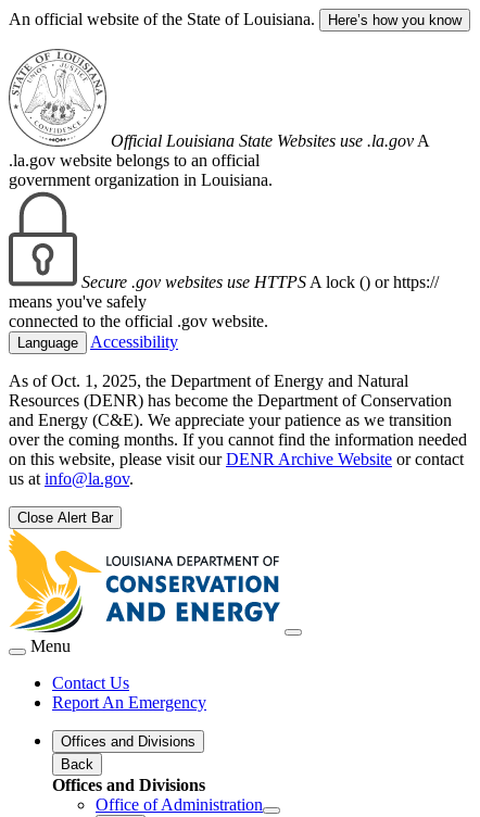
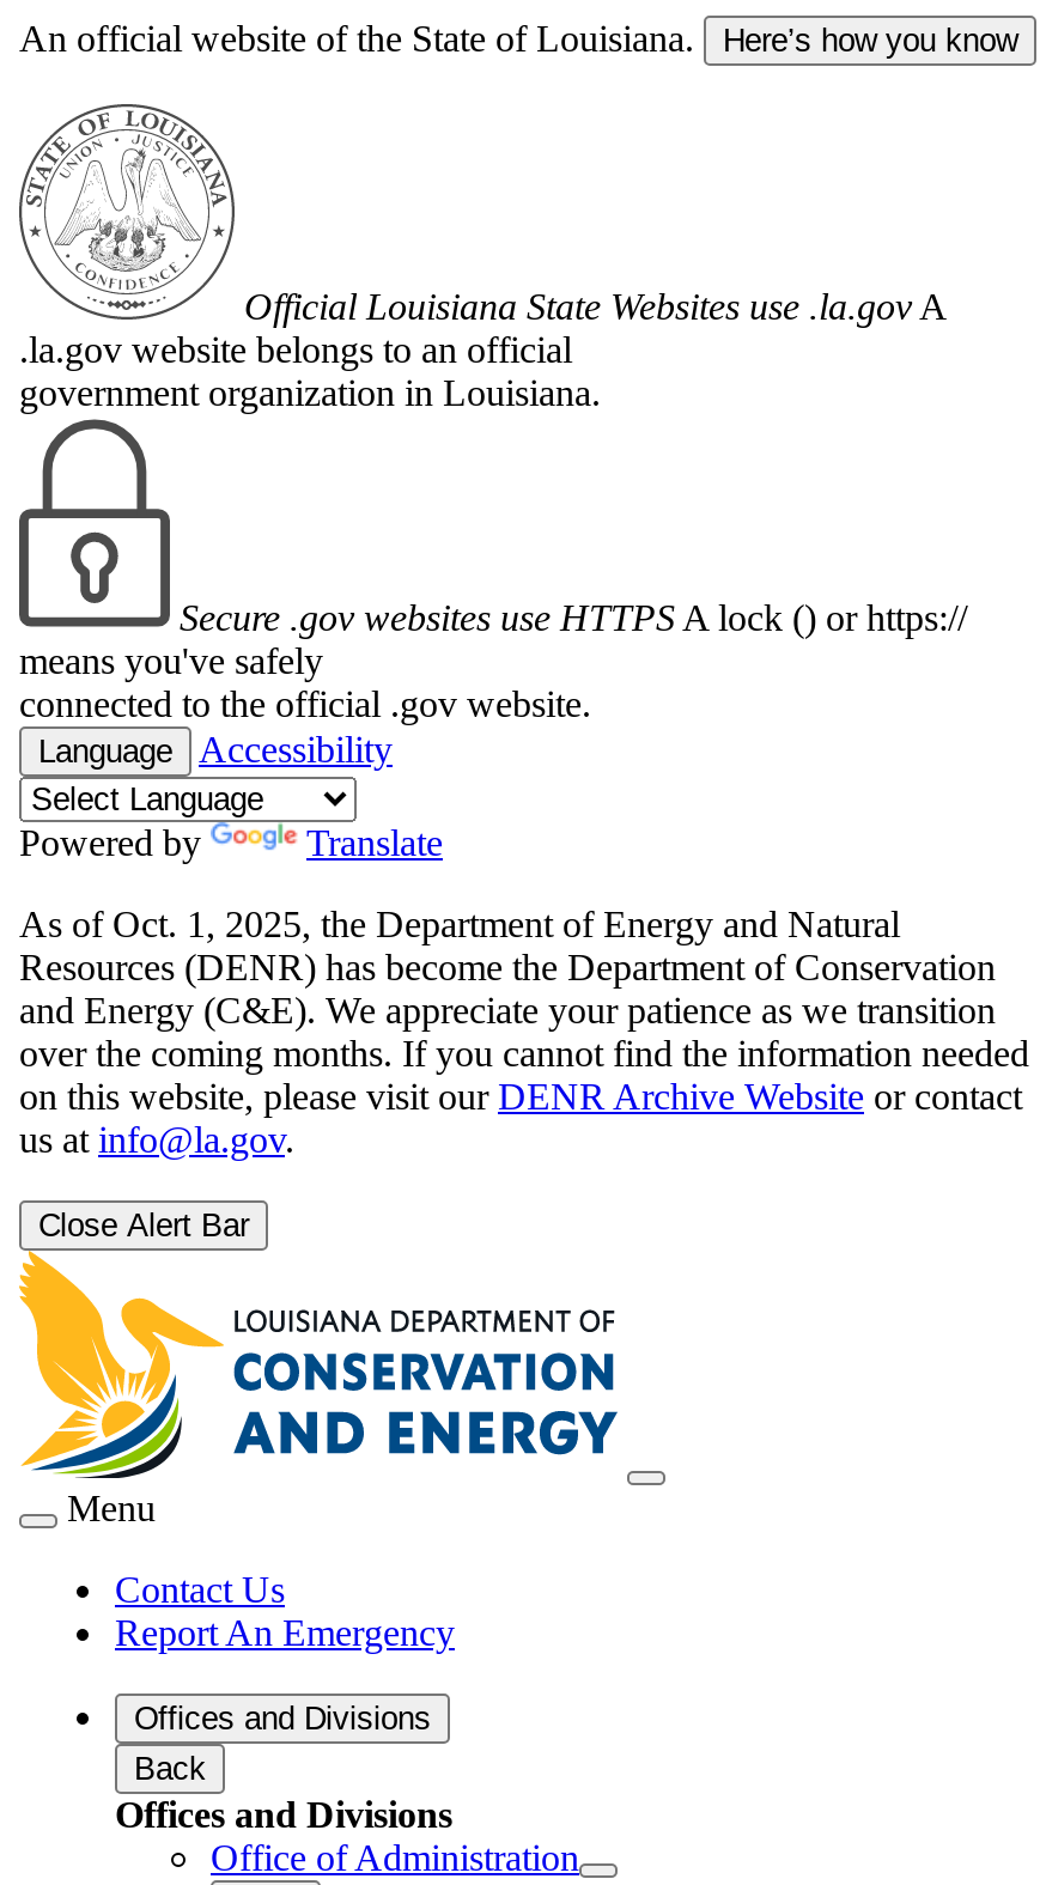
+ Powered by
+ Translate
